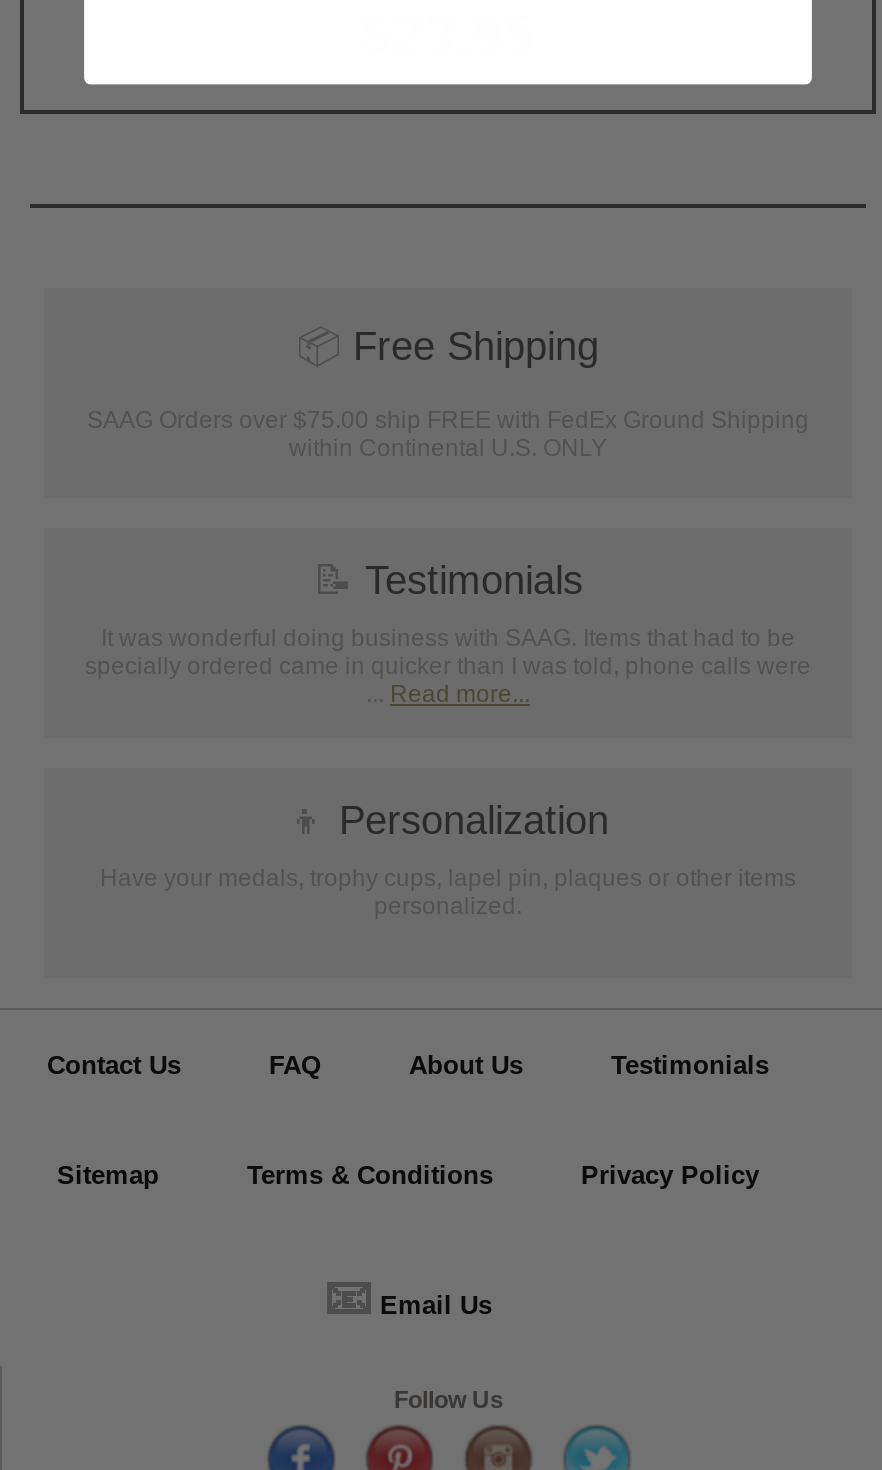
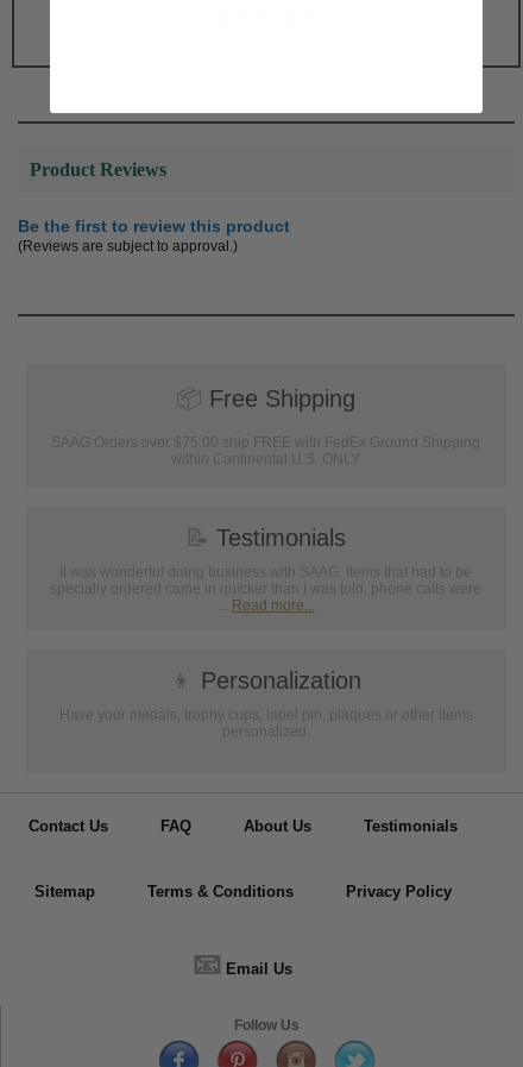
+ Product Reviews
+ Be the first to review this product
+ (Reviews are subject to approval.)
